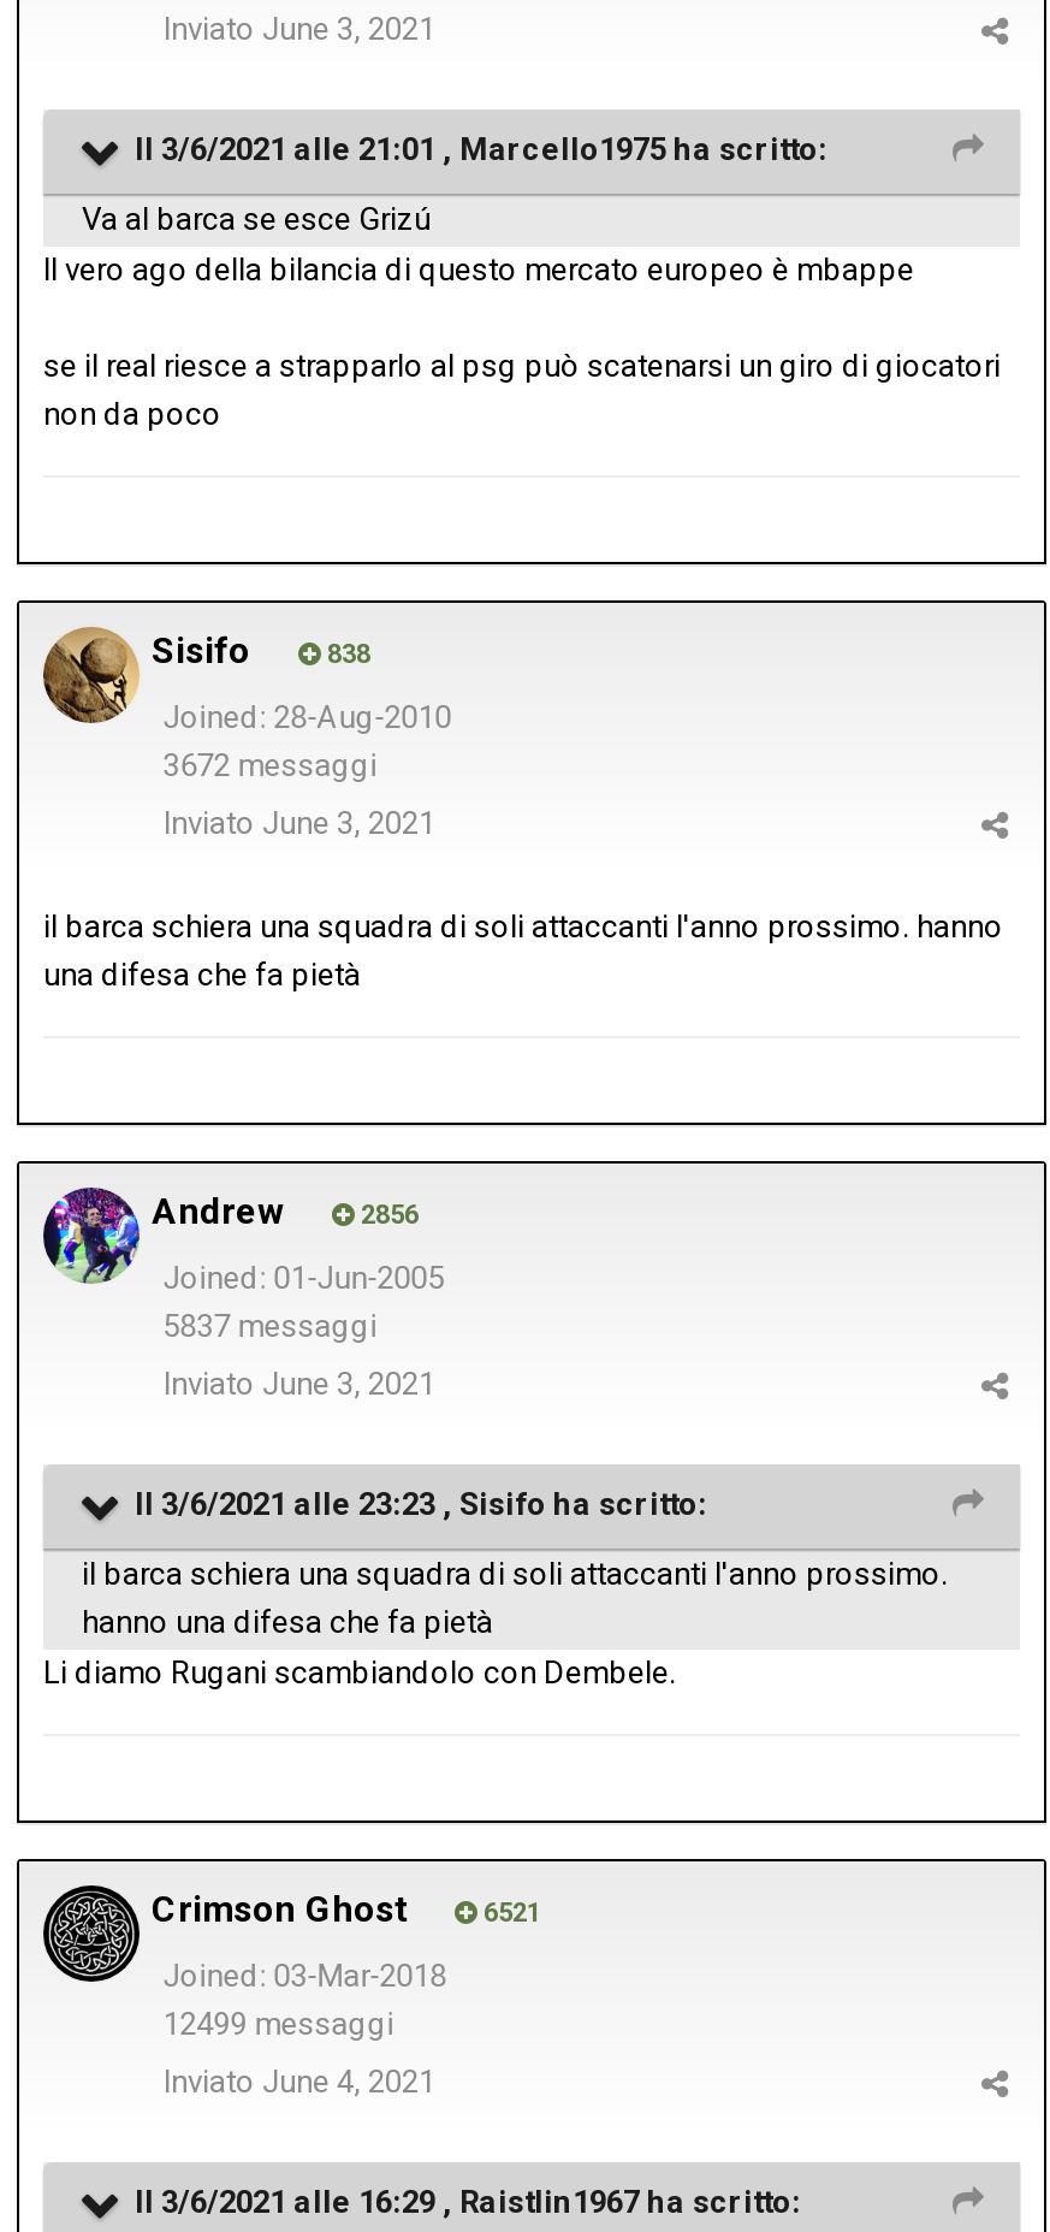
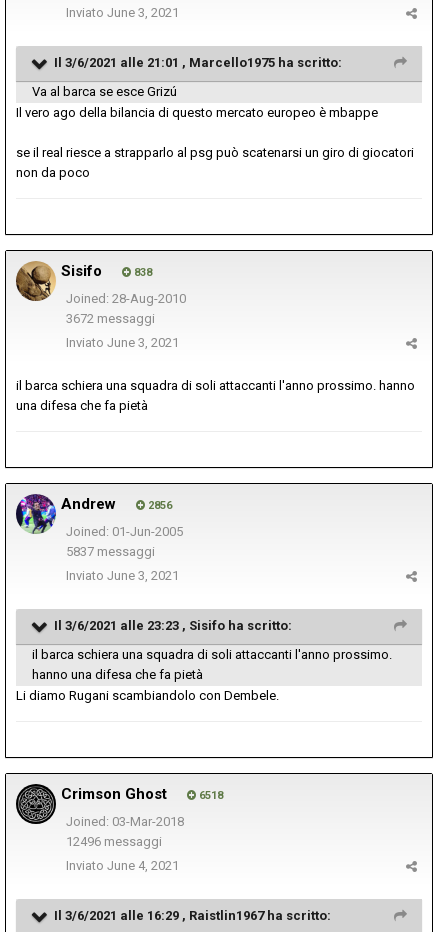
- 6521
+ 6518

- 12499 messaggi
+ 12496 messaggi
